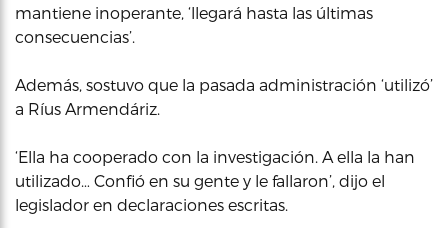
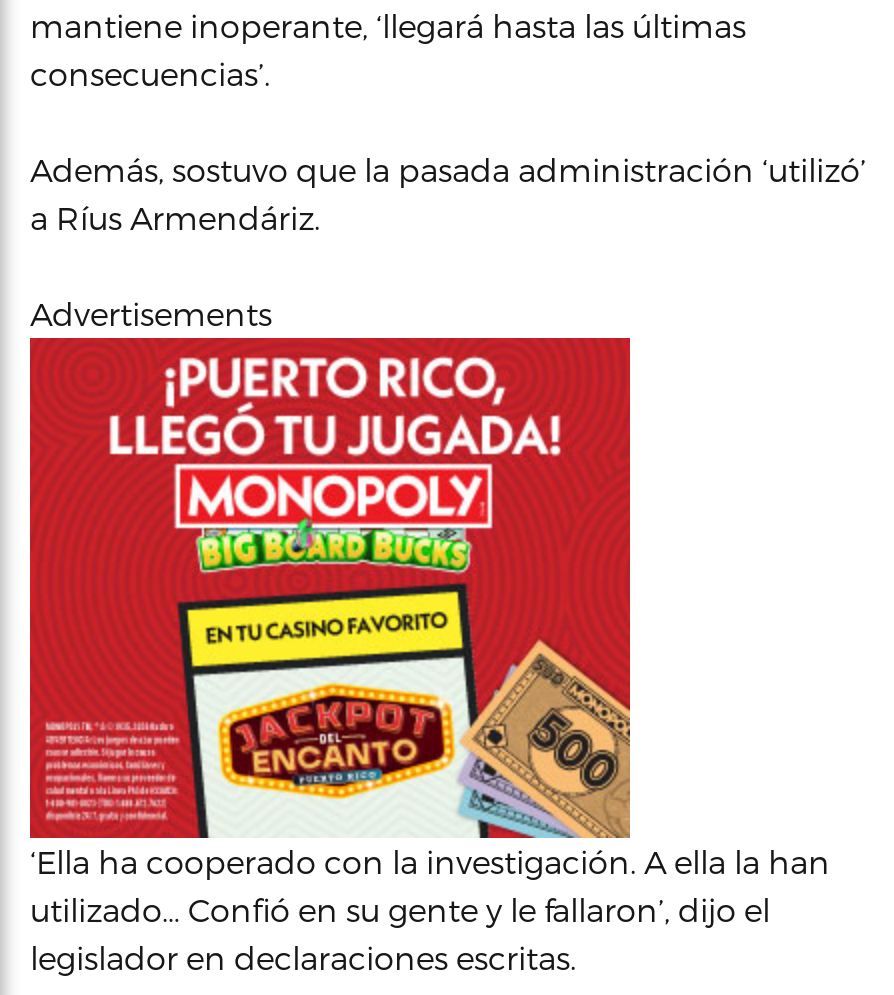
+ [image]

+ Advertisements
